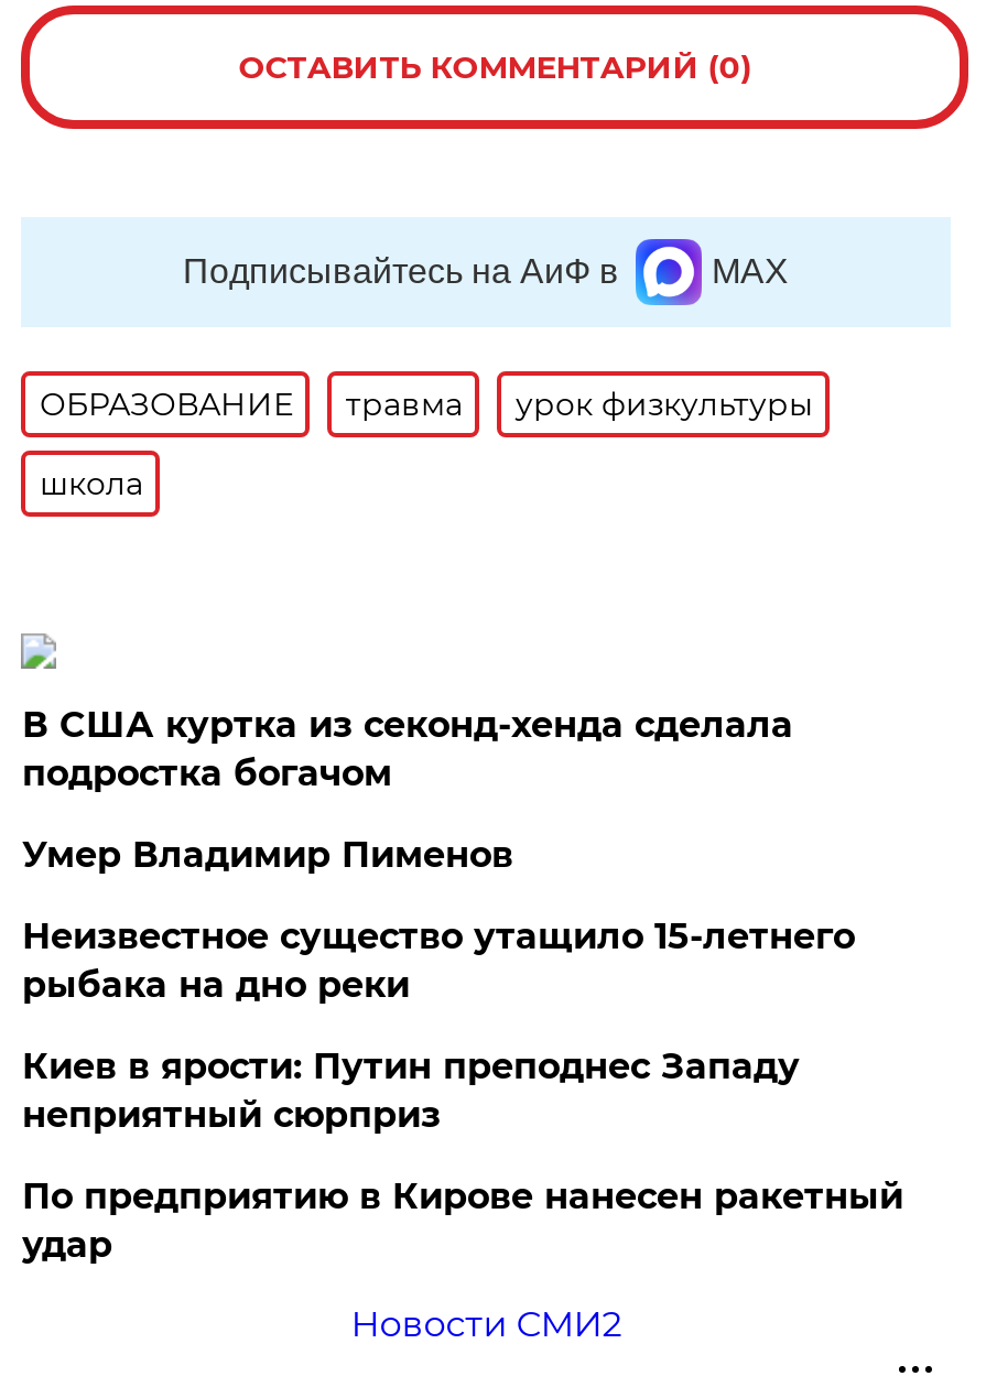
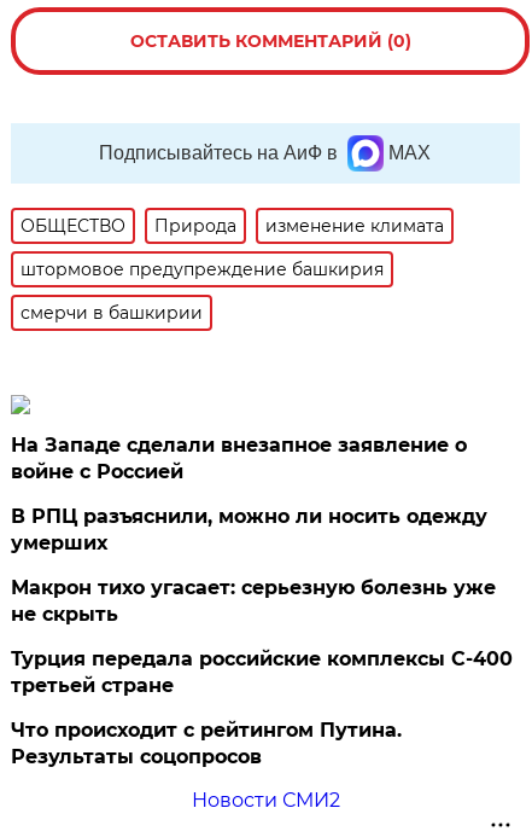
- ОБРАЗОВАНИЕ
- травма
- урок физкультуры
- школа
+ ОБЩЕСТВО
+ Природа
+ изменение климата
+ штормовое предупреждение башкирия
+ смерчи в башкирии

- В США куртка из секонд-хенда сделала
- подростка богачом
- Умер Владимир Пименов
- Неизвестное существо утащило 15-летнего
- рыбака на дно реки
- Киев в ярости: Путин преподнес Западу
- неприятный сюрприз
- По предприятию в Кирове нанесен ракетный
- удар
+ На Западе сделали внезапное заявление о
+ войне с Россией
+ В РПЦ разъяснили, можно ли носить одежду
+ умерших
+ Макрон тихо угасает: серьезную болезнь уже
+ не скрыть
+ Турция передала российские комплексы С-400
+ третьей стране
+ Что происходит с рейтингом Путина.
+ Результаты соцопросов
